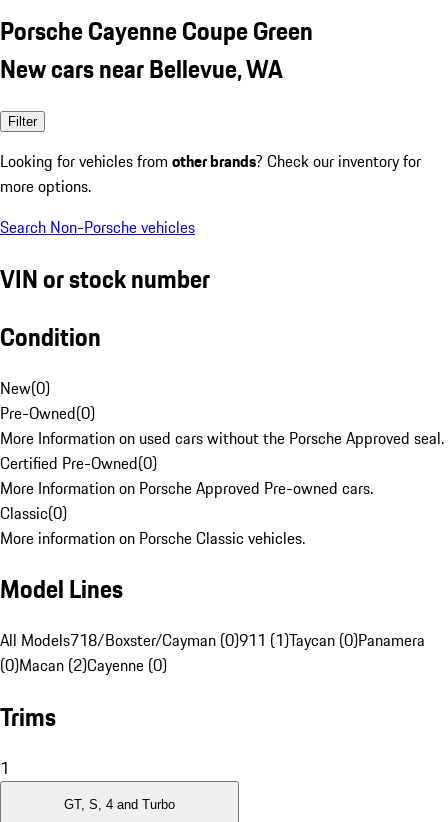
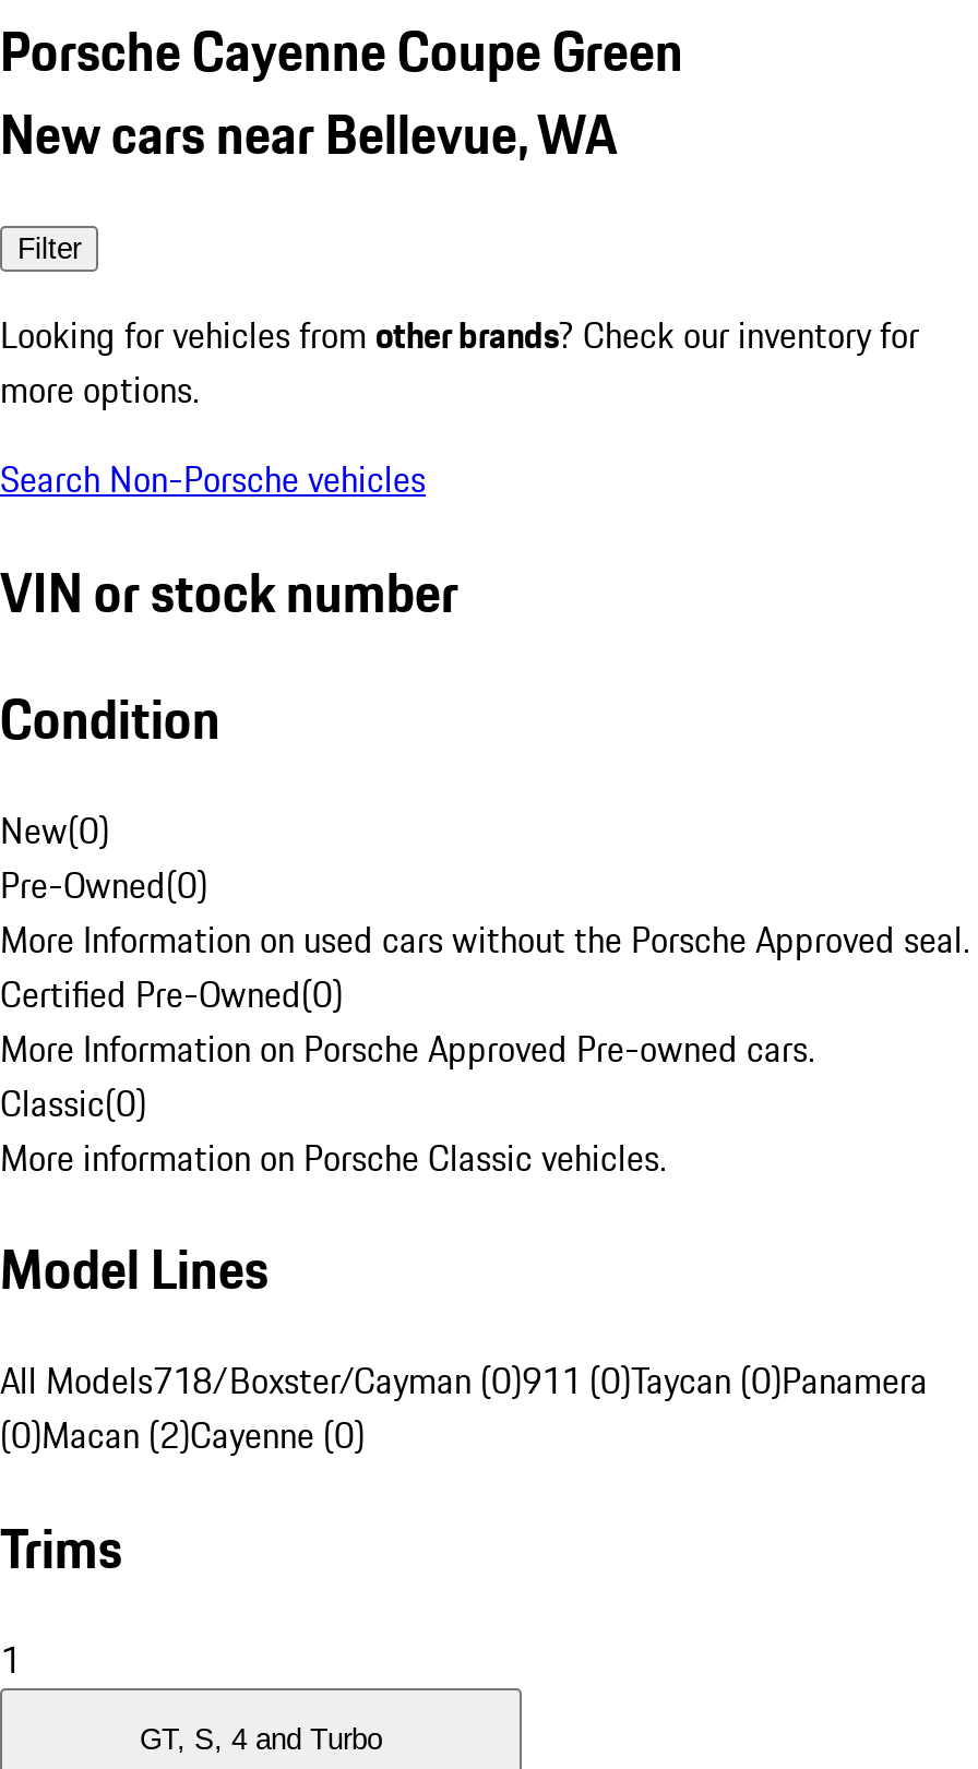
- All Models718/Boxster/Cayman (0)911 (1)Taycan (0)Panamera
+ All Models718/Boxster/Cayman (0)911 (0)Taycan (0)Panamera
